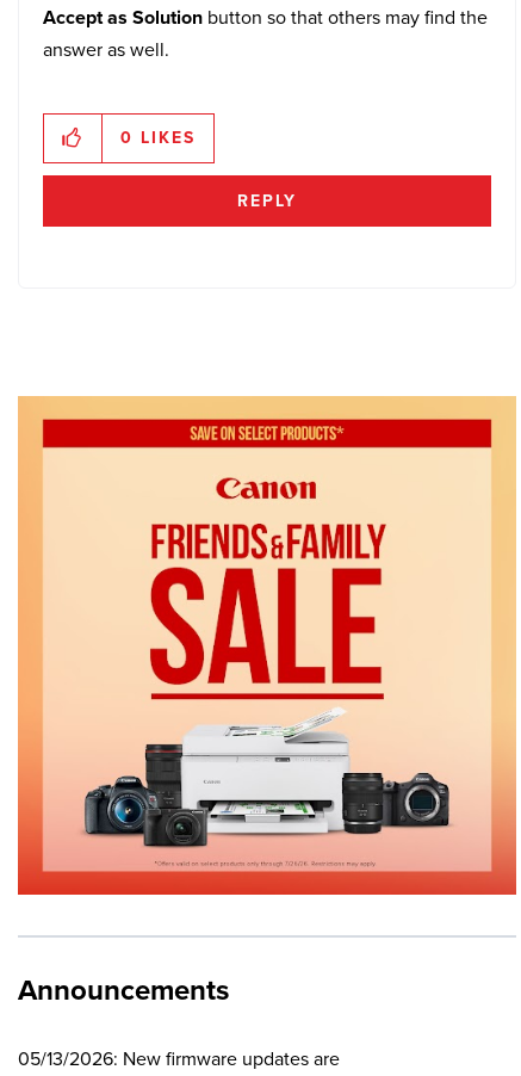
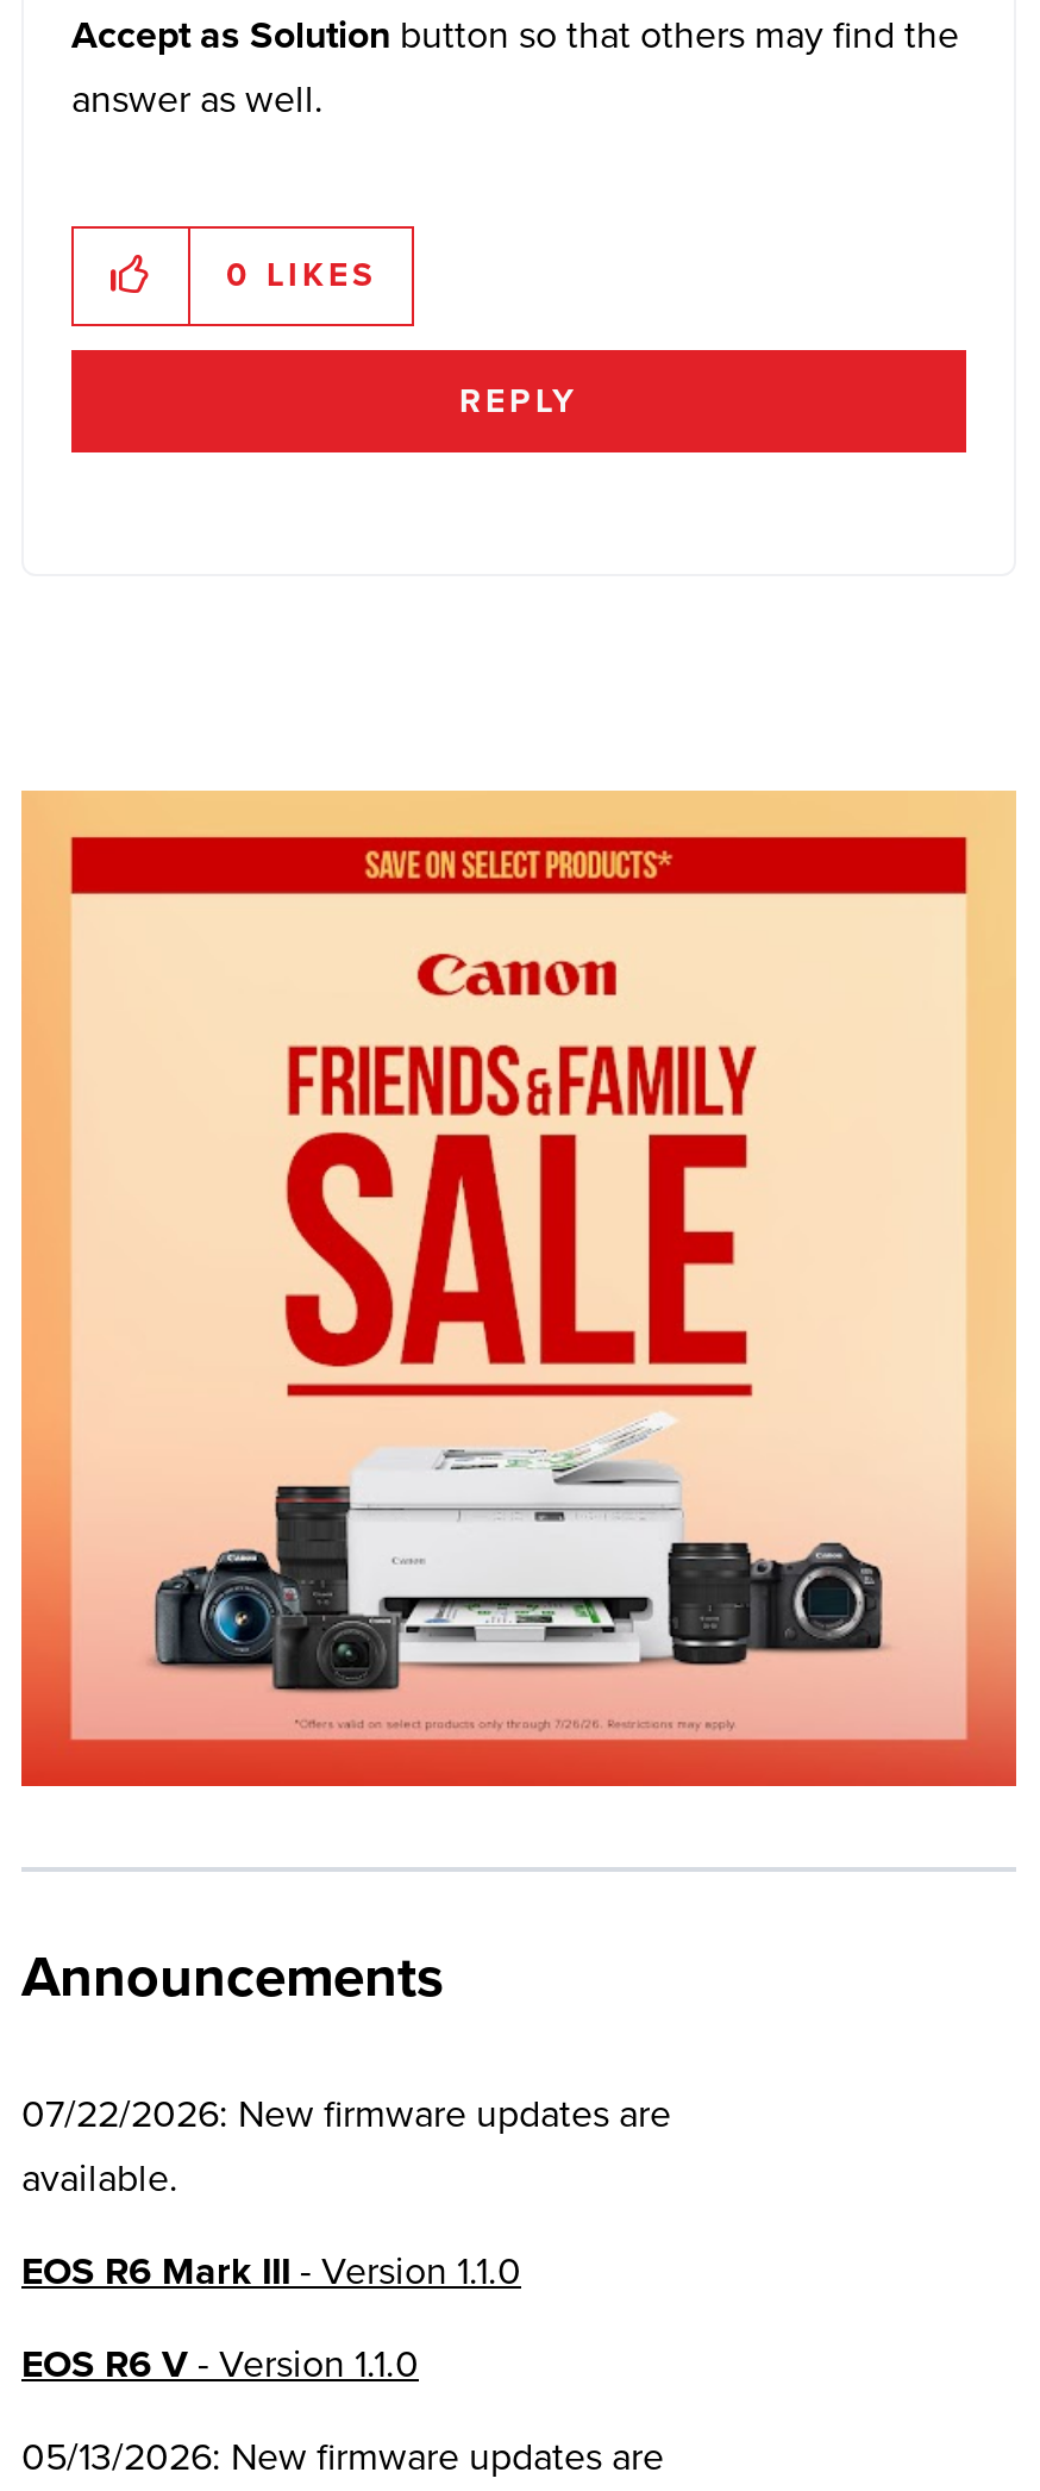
+ 07/22/2026: New firmware updates are
+ available.
+ EOS R6 Mark III - Version 1.1.0
+ EOS R6 V - Version 1.1.0
